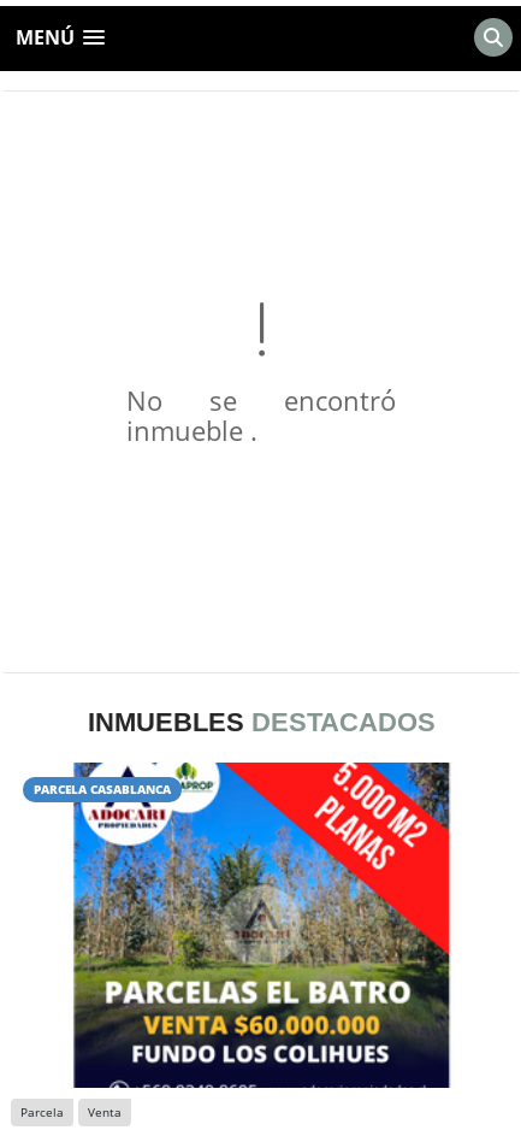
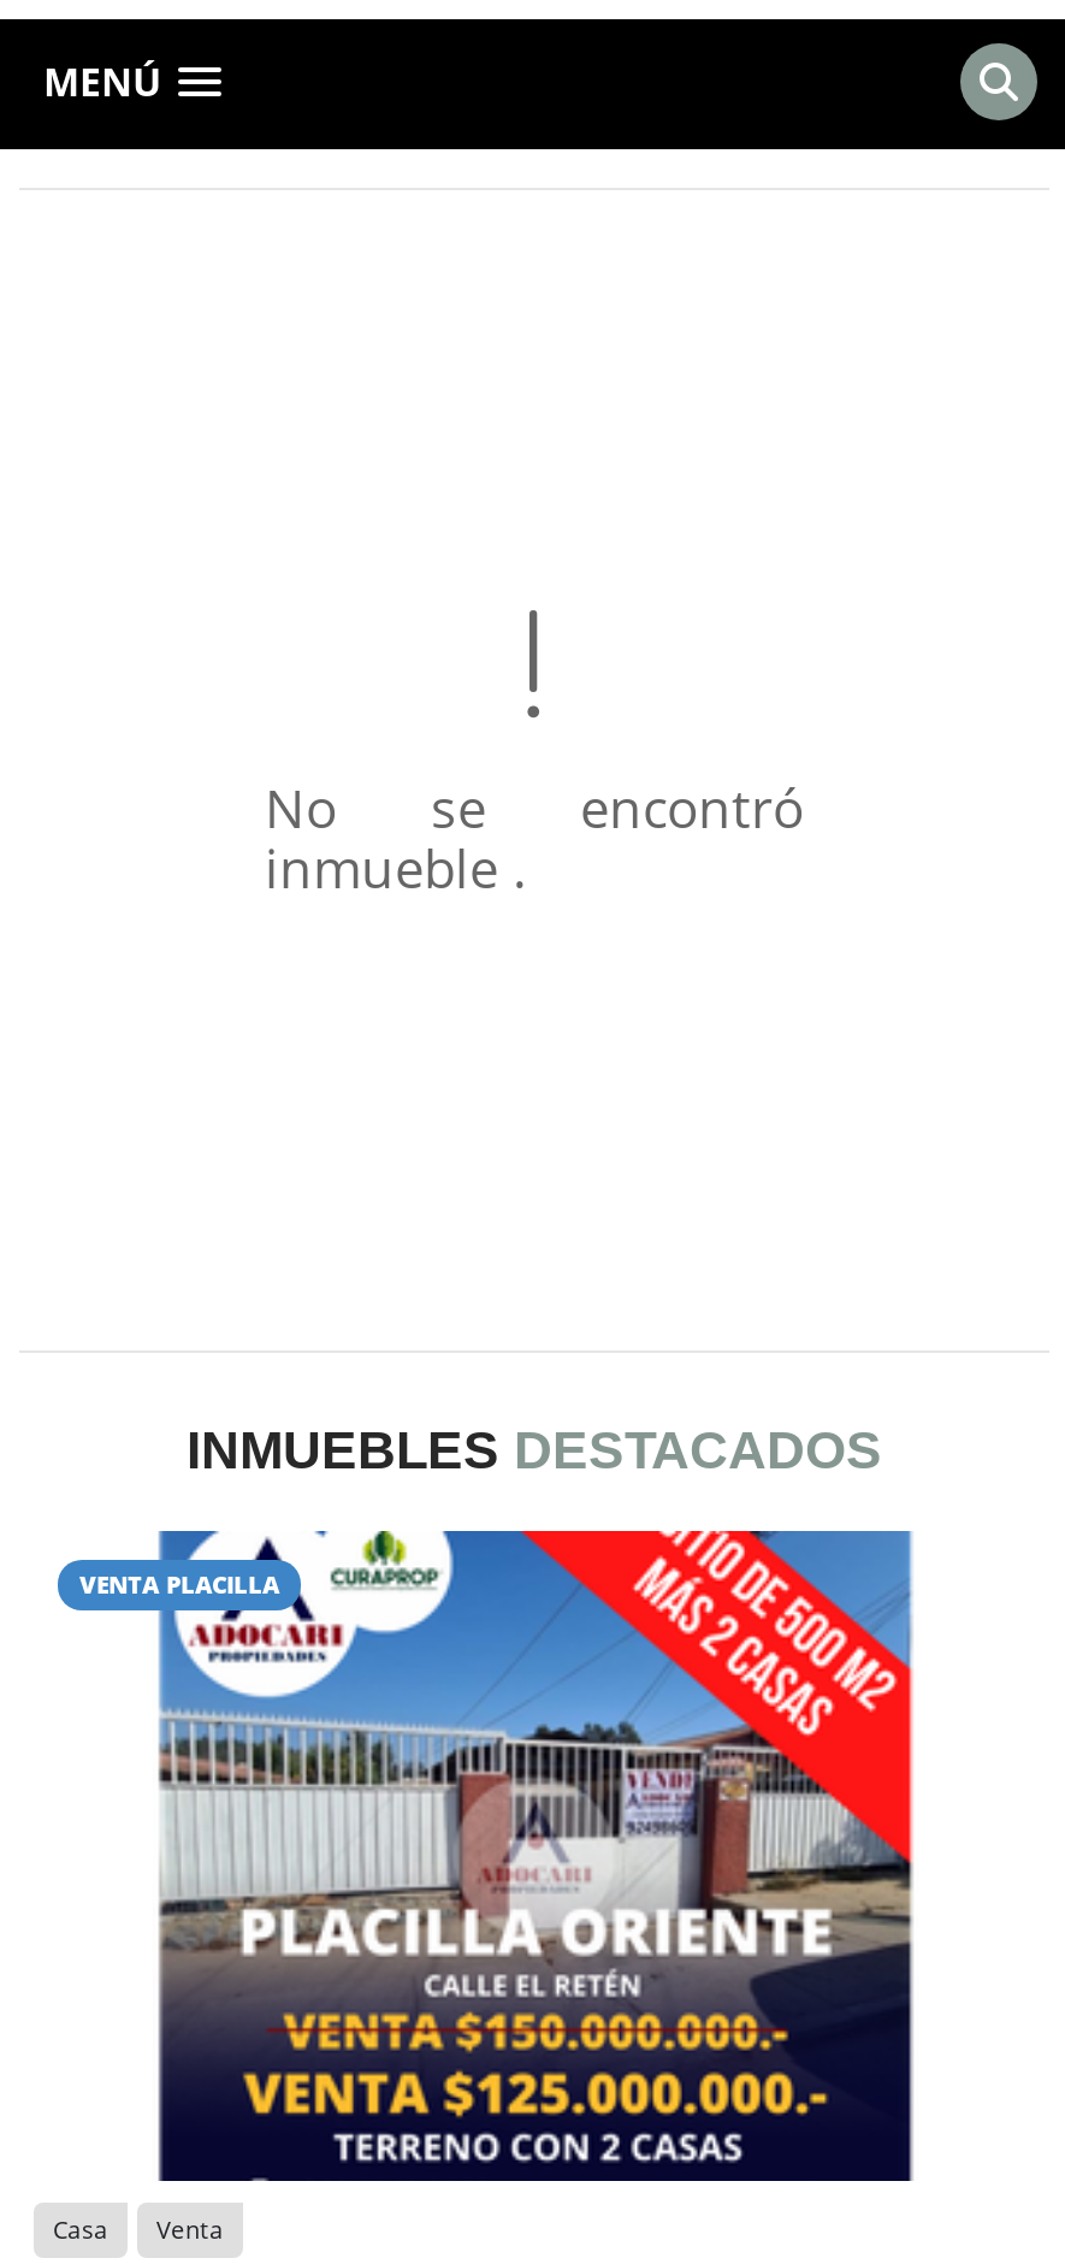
- [image]
- PARCELA CASABLANCA
+ [image]
+ VENTA PLACILLA

- Parcela
+ Casa
